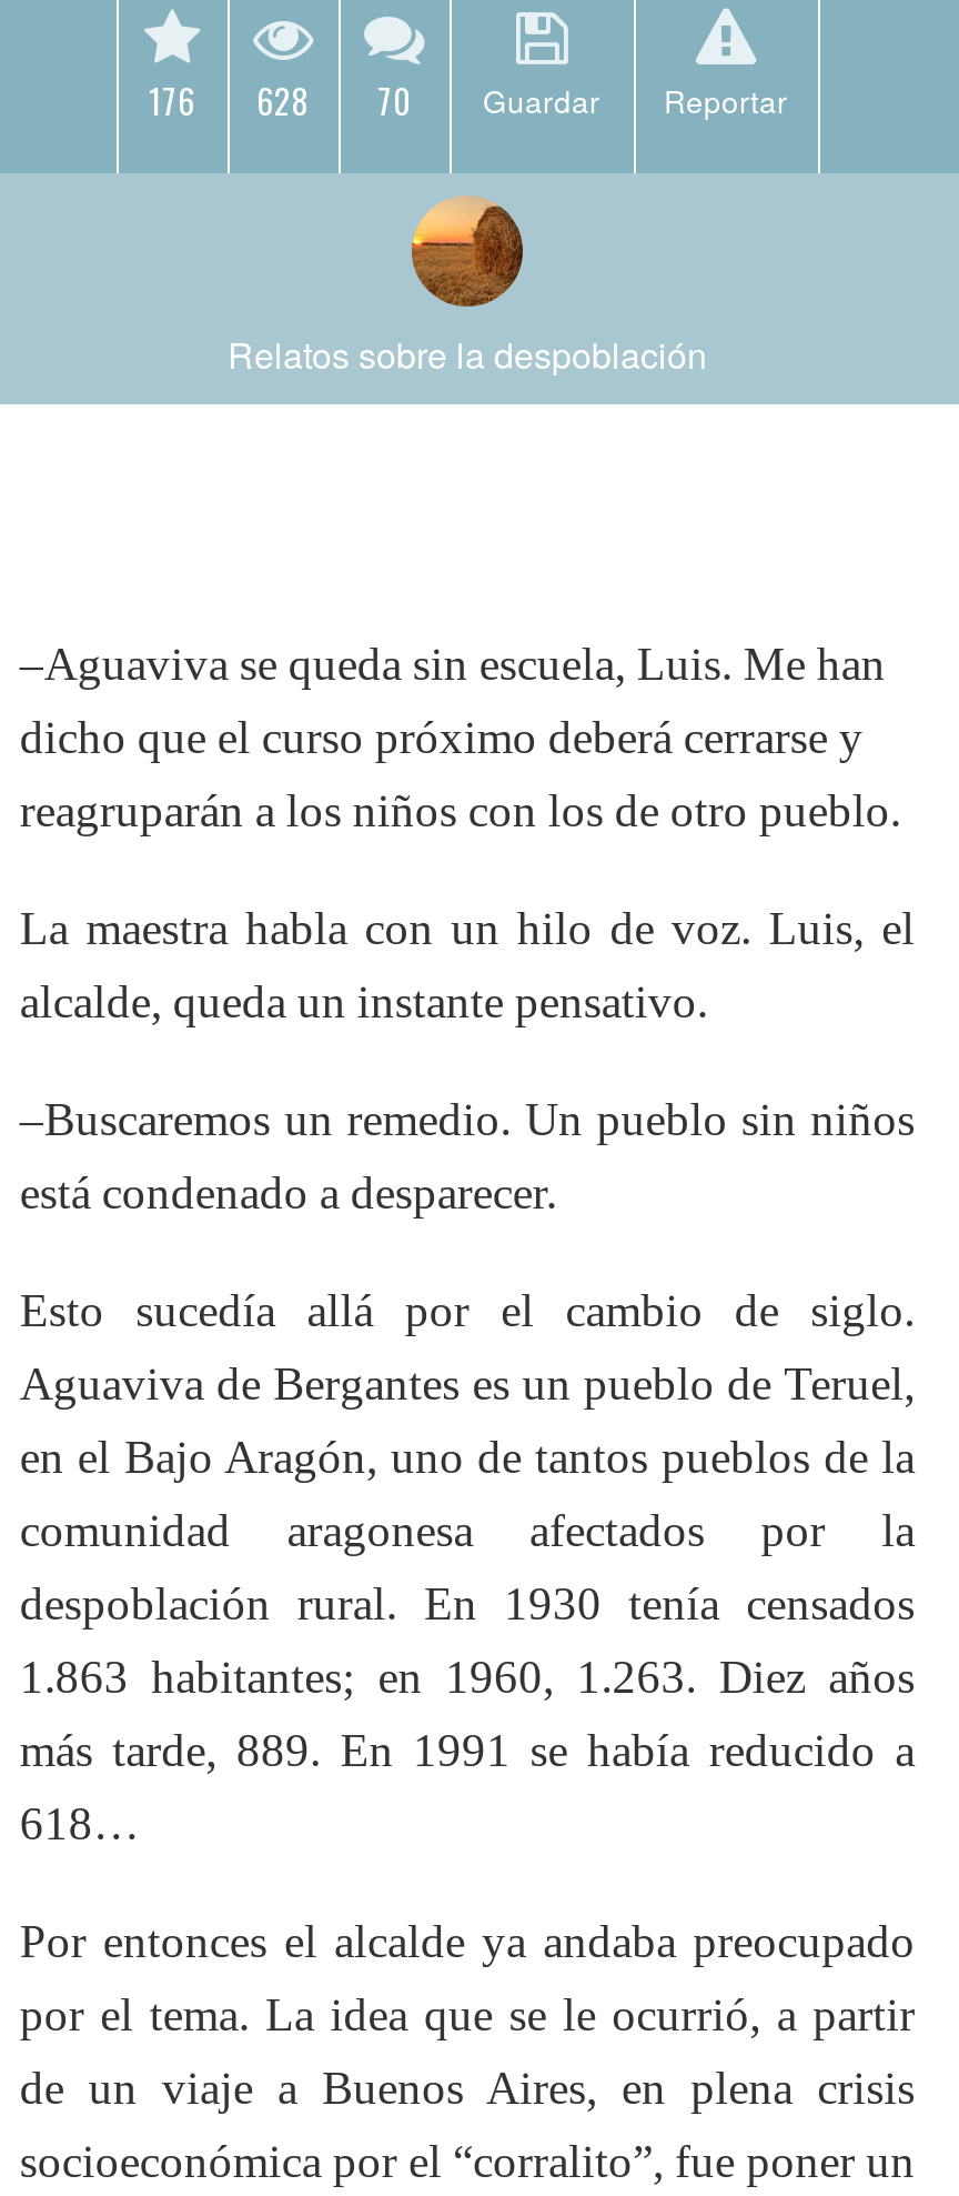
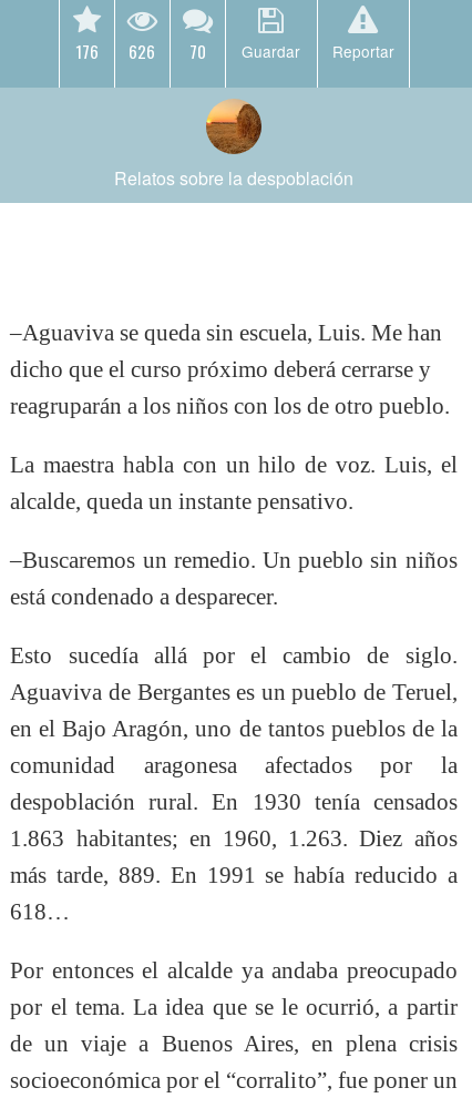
- 176 628 70 Guardar Reportar
+ 176 626 70 Guardar Reportar
